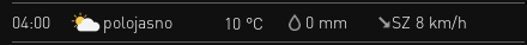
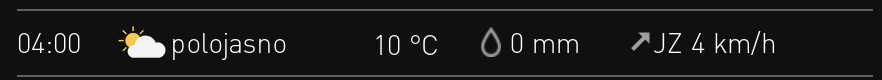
- SZ 8 km/h
+ JZ 4 km/h
